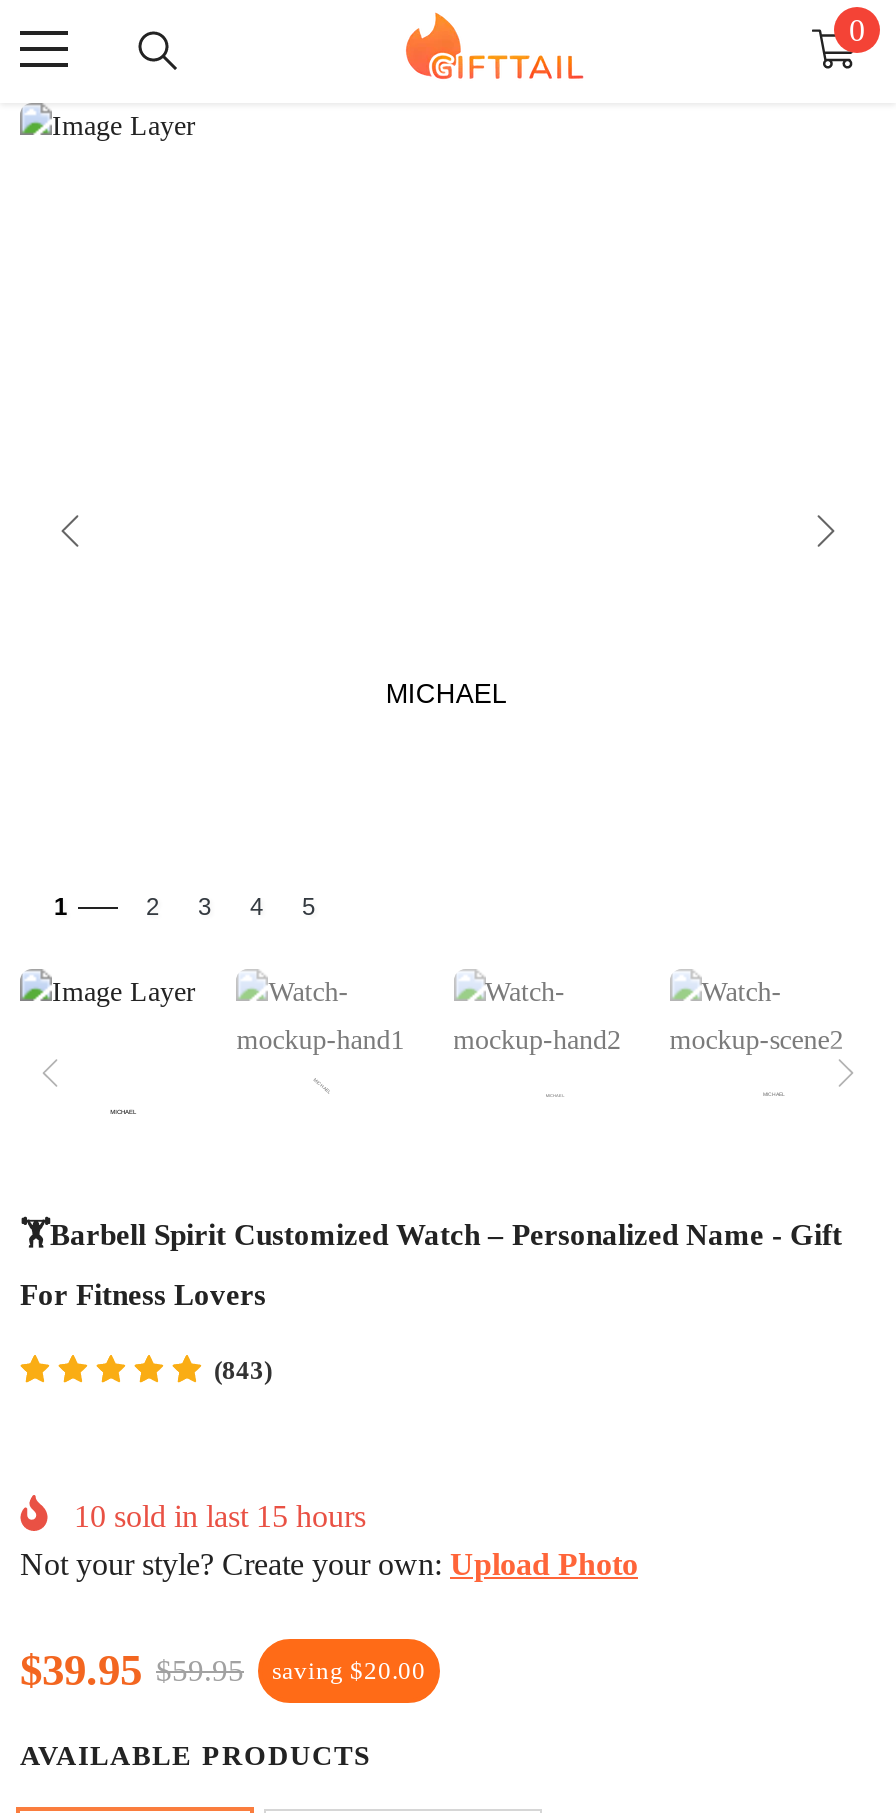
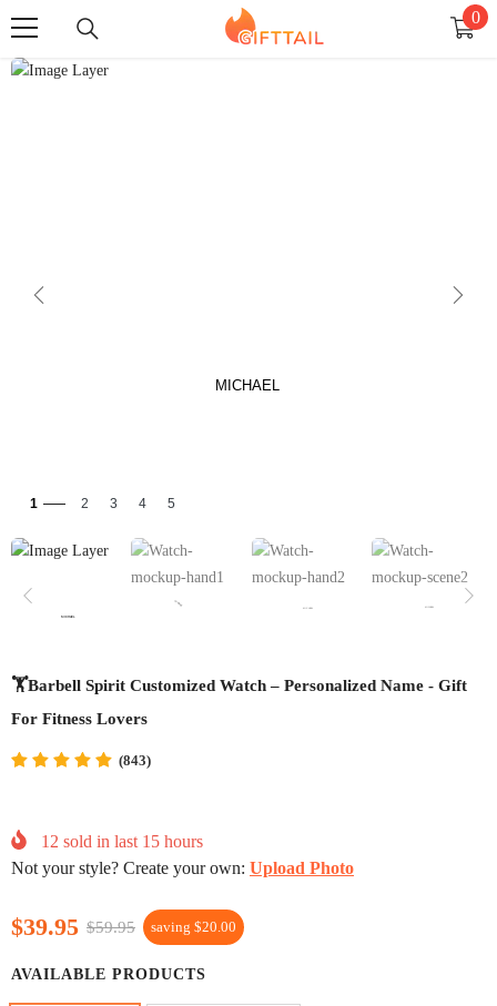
- 10 sold in last 15 hours
+ 12 sold in last 15 hours
